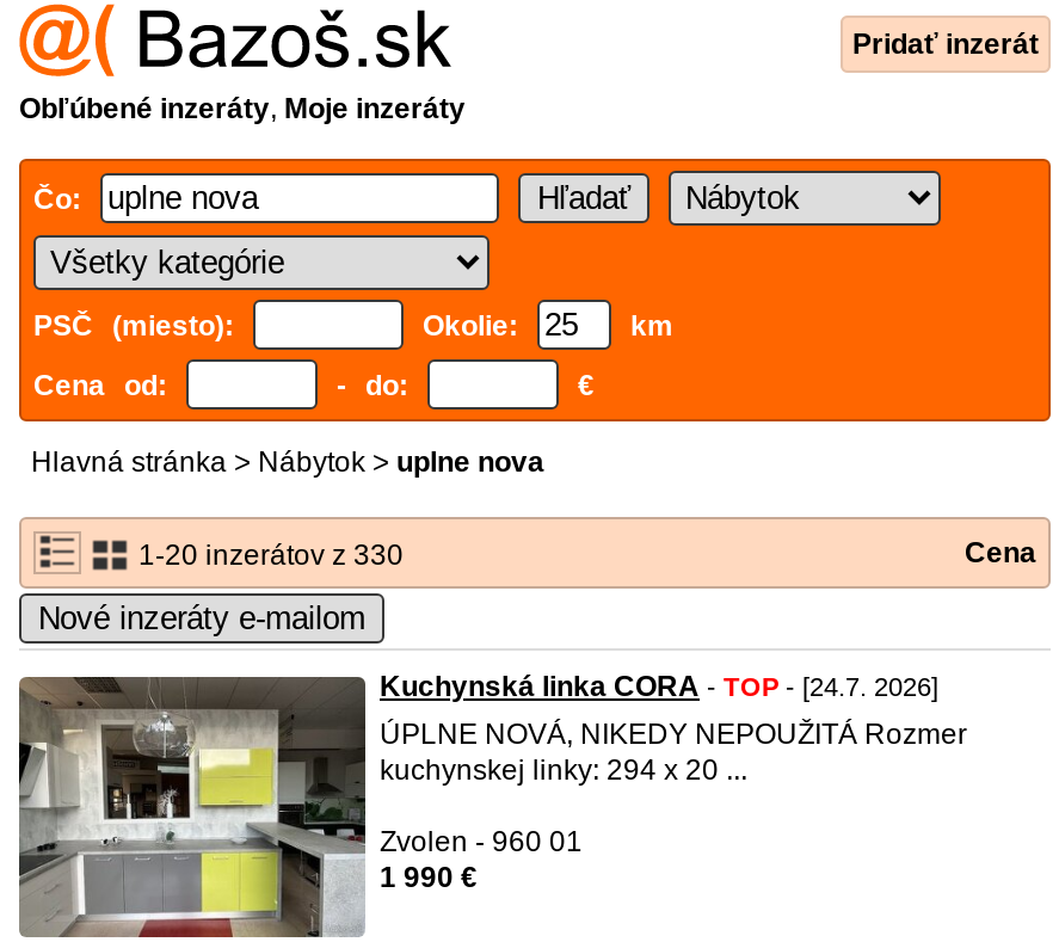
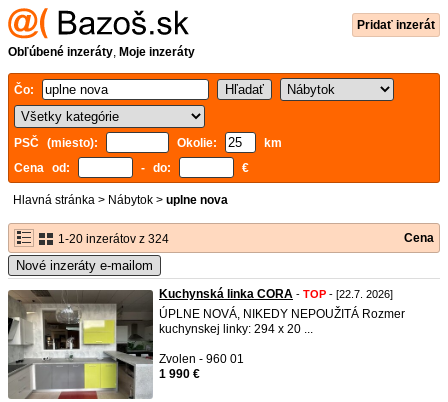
- 1-20 inzerátov z 330
+ 1-20 inzerátov z 324

- Kuchynská linka CORA - TOP - [24.7. 2026]
+ Kuchynská linka CORA - TOP - [22.7. 2026]
